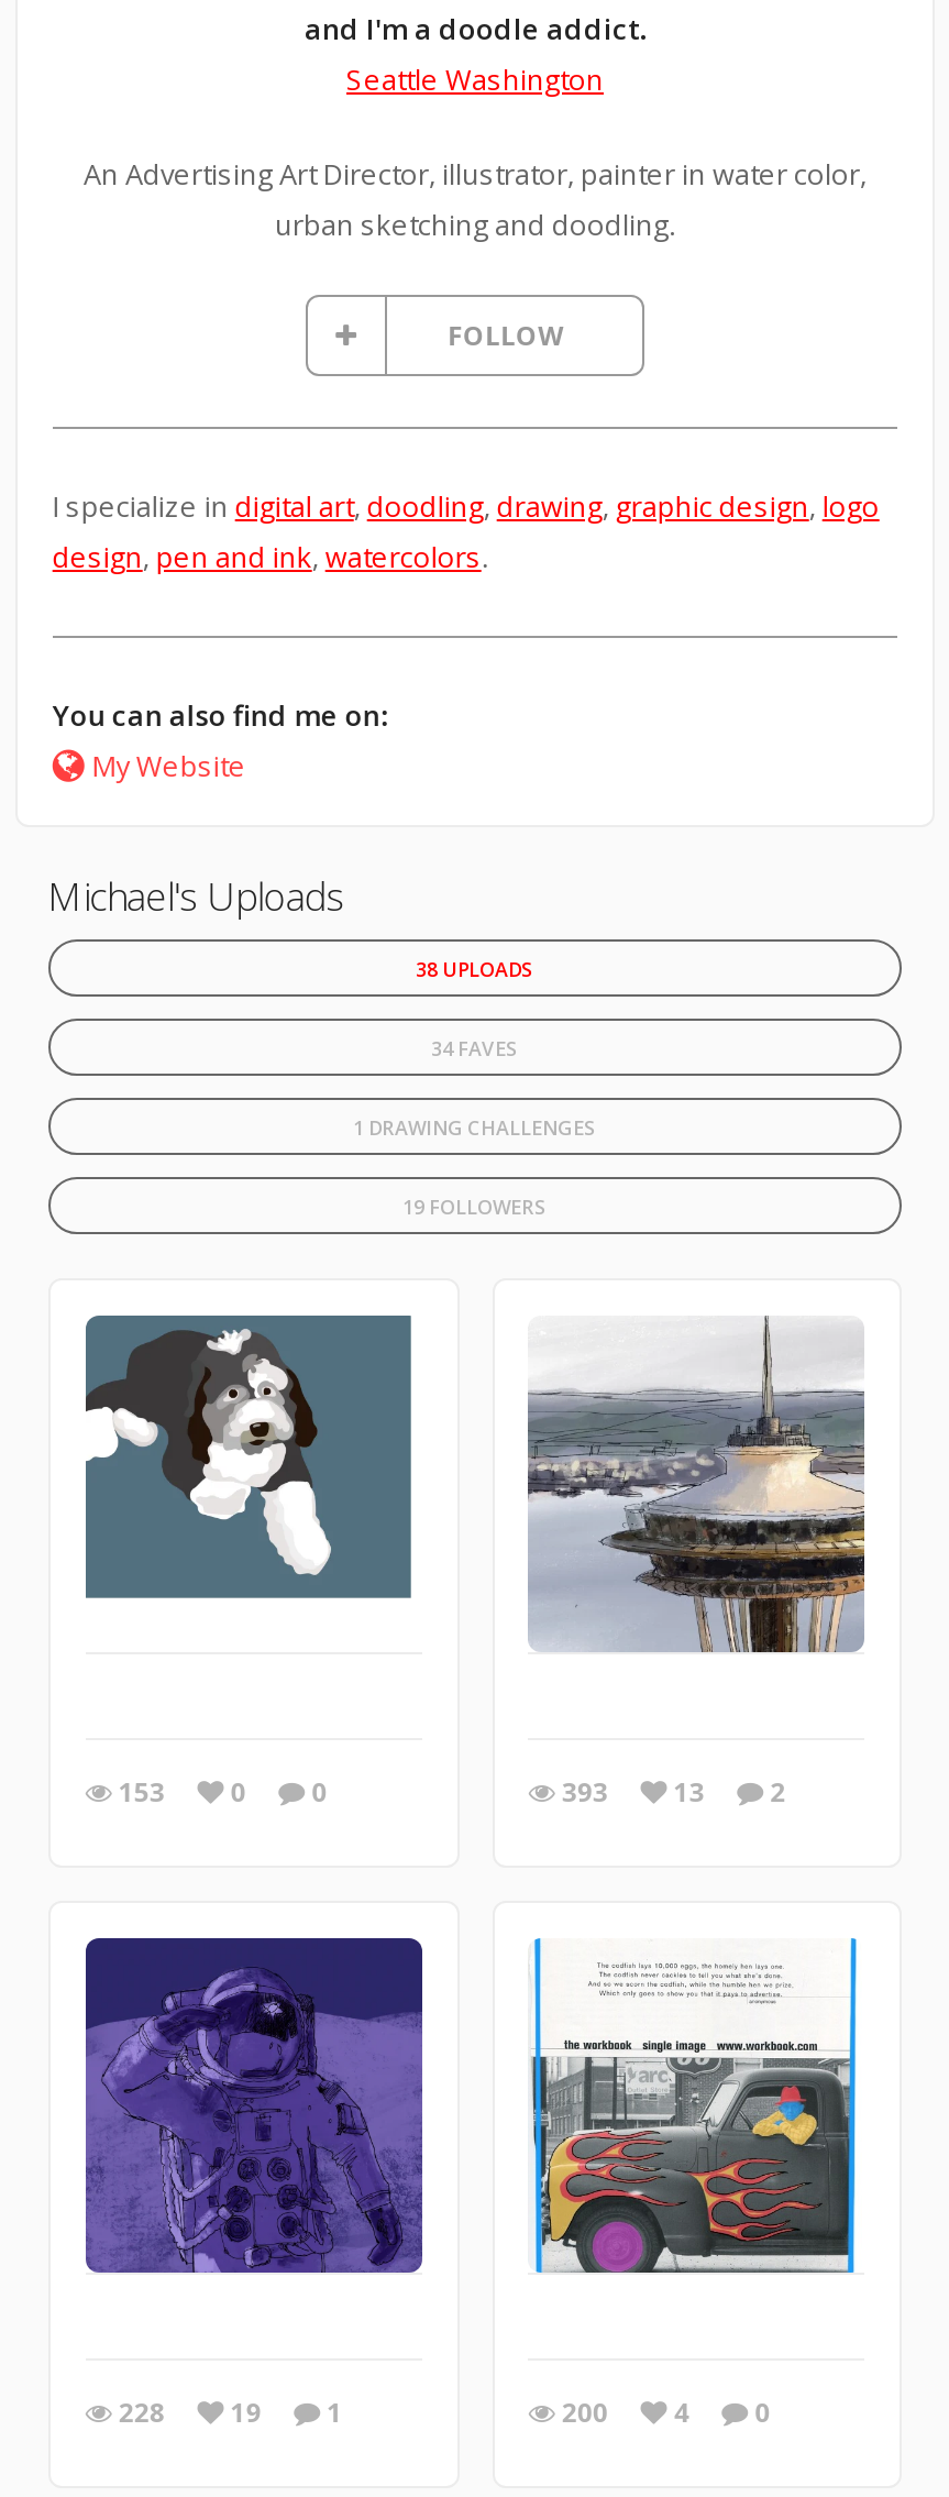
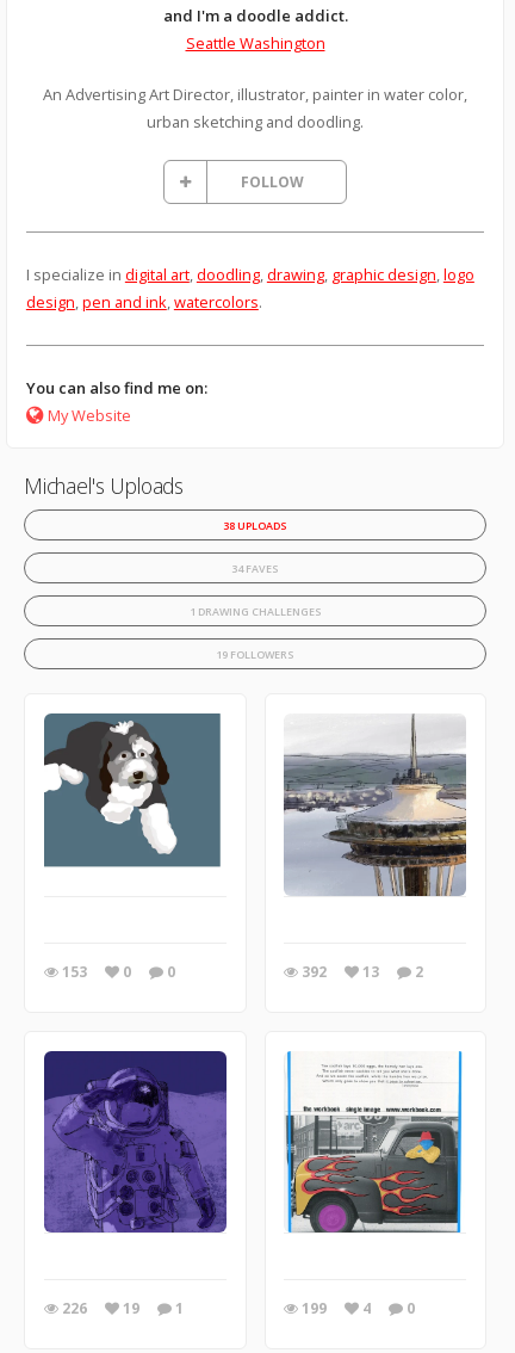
- 393 13 2
+ 392 13 2

- 228 19 1
+ 226 19 1

- 200 4 0
+ 199 4 0
